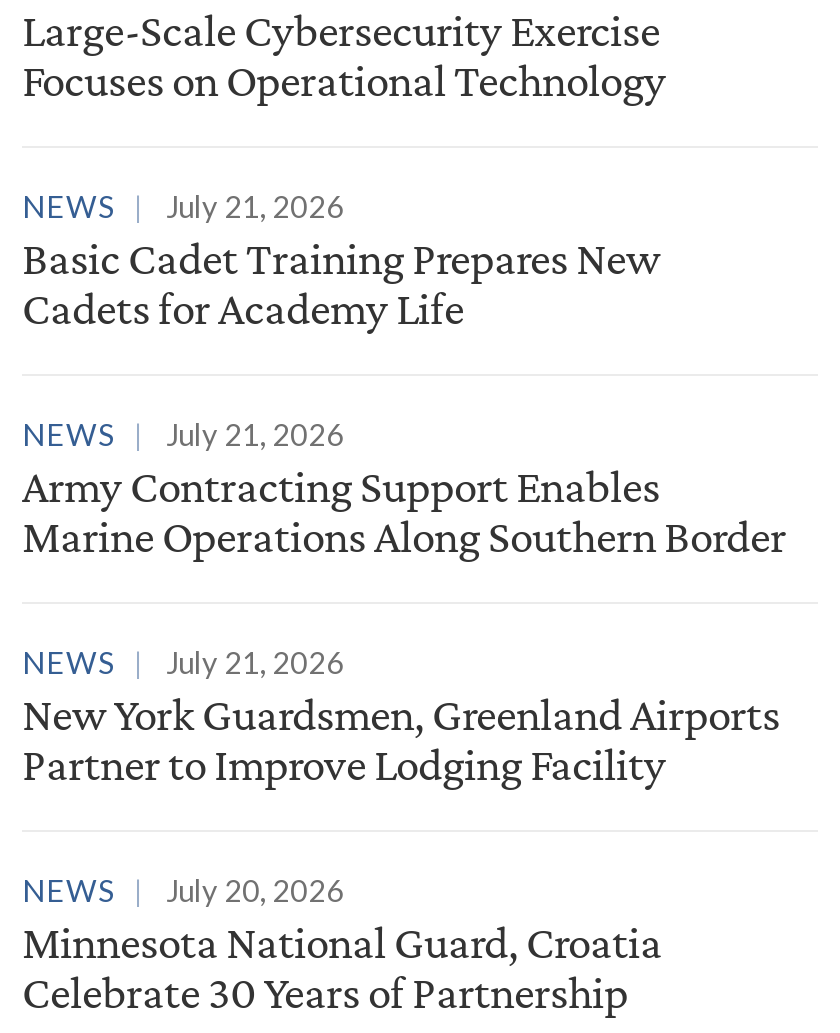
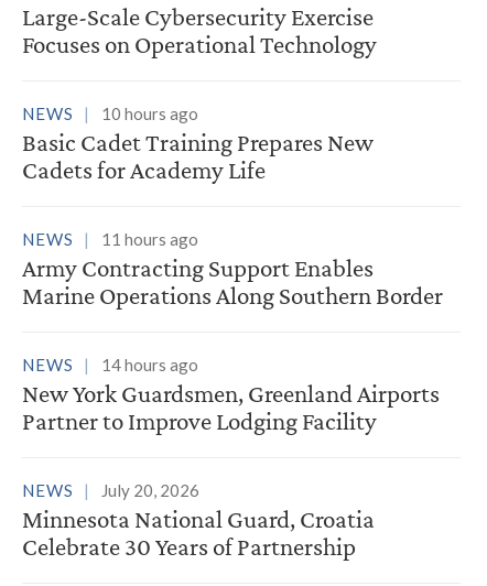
- NEWS July 21, 2026
+ NEWS 10 hours ago

- NEWS July 21, 2026
+ NEWS 11 hours ago

- NEWS July 21, 2026
+ NEWS 14 hours ago
